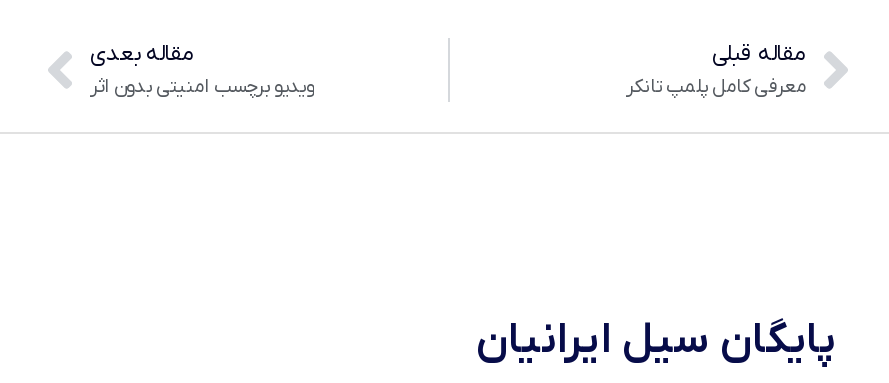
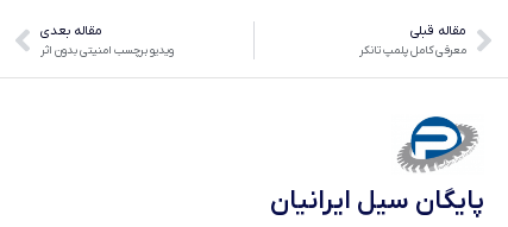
+ [image]
